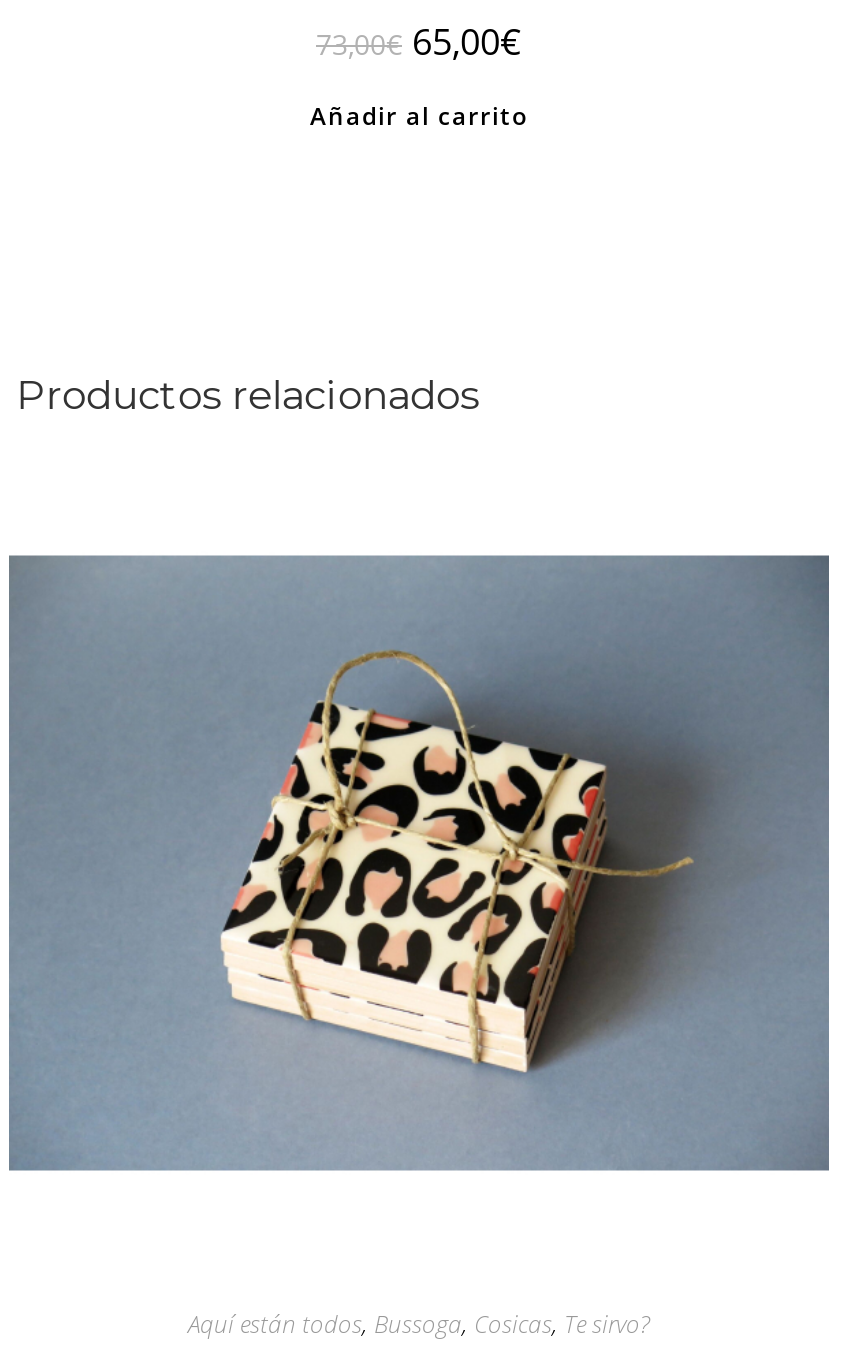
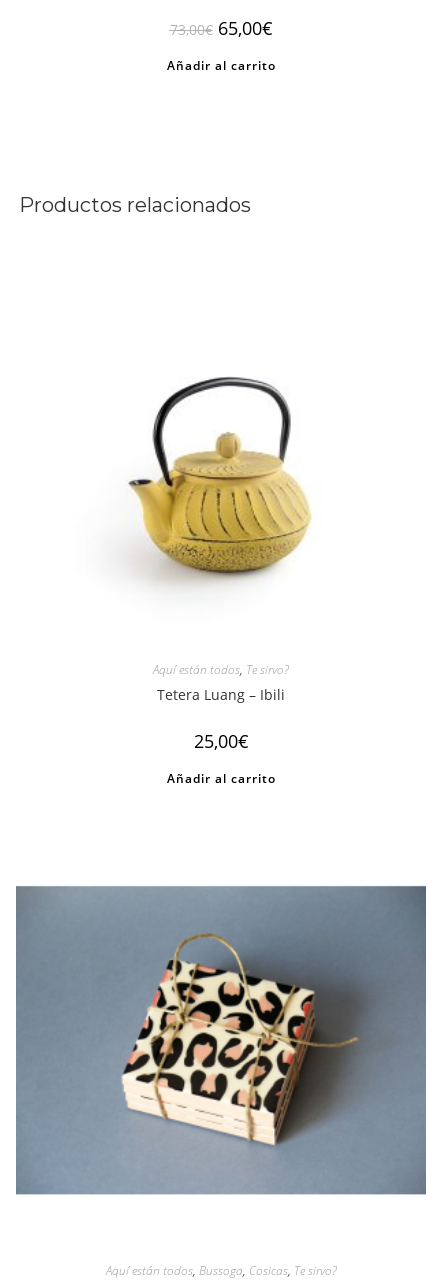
+ [image]

+ Aquí están todos, Te sirvo?
+ Tetera Luang – Ibili
+ 25,00€
+ Añadir al carrito
